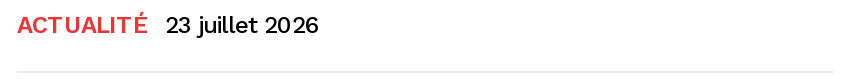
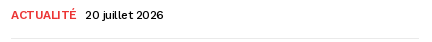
- ACTUALITÉ 23 juillet 2026
+ ACTUALITÉ 20 juillet 2026
